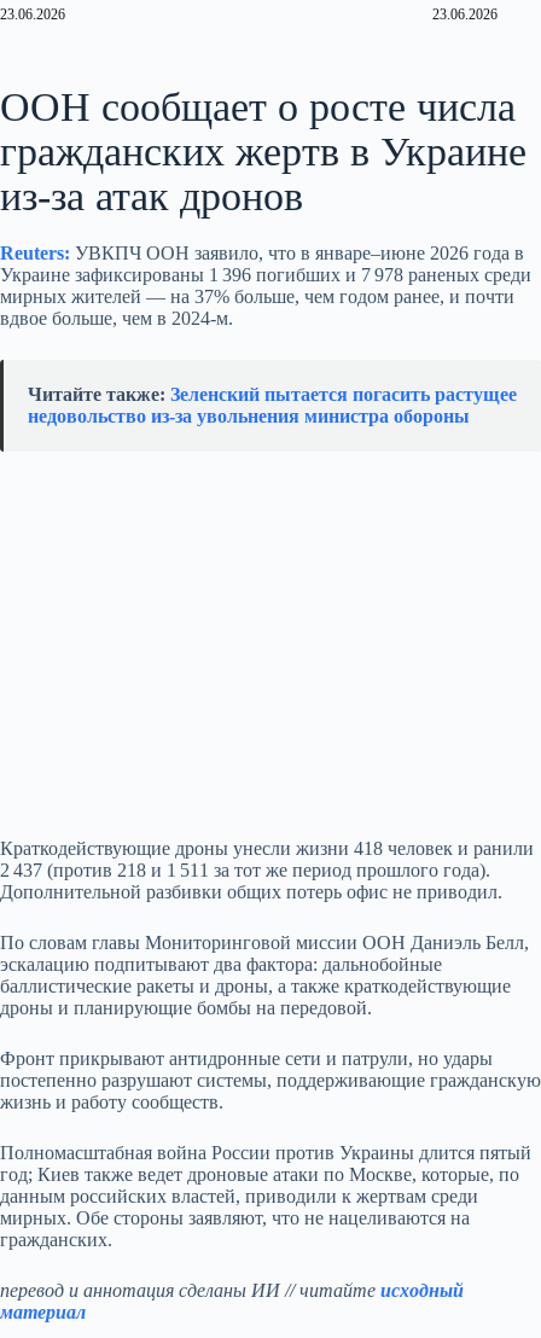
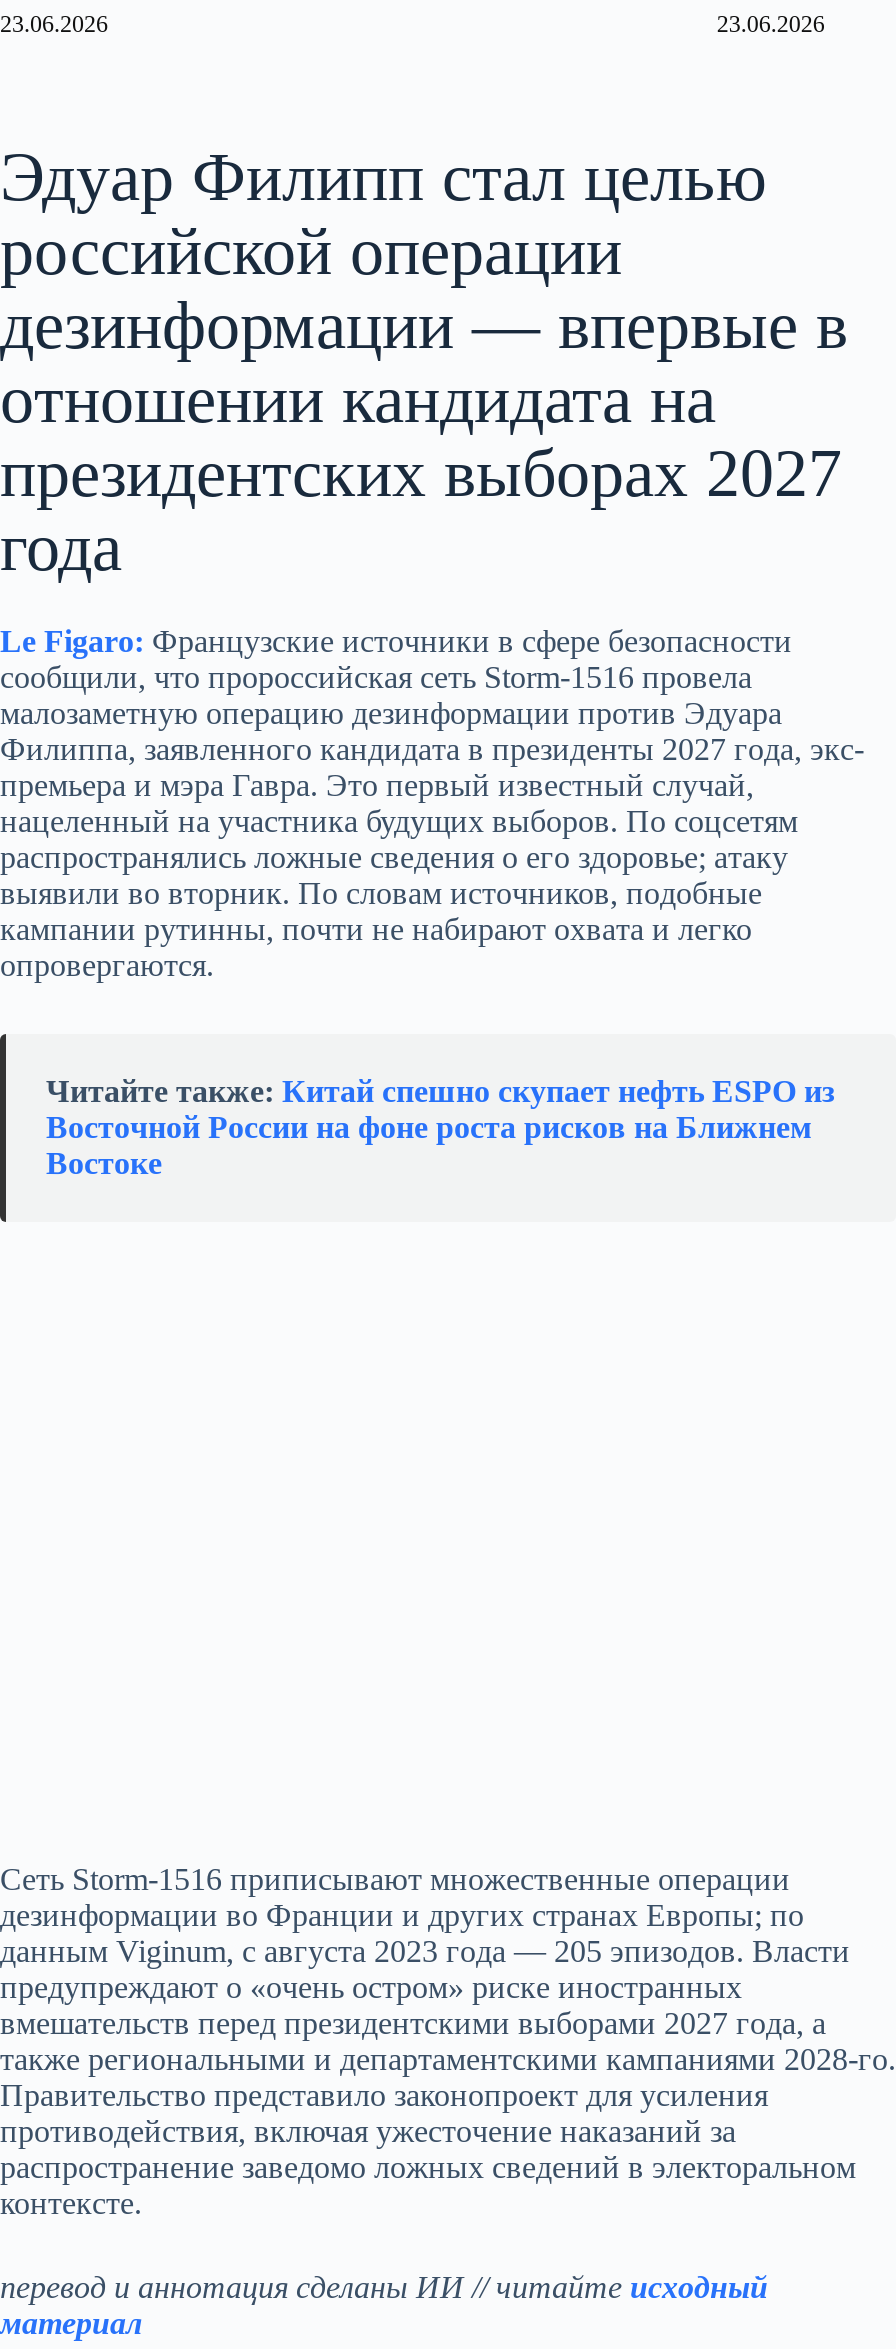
- ООН сообщает о росте числа
- гражданских жертв в Украине
- из‑за атак дронов
- Reuters: УВКПЧ ООН заявило, что в январе–июне 2026 года в
- Украине зафиксированы 1 396 погибших и 7 978 раненых среди
- мирных жителей — на 37% больше, чем годом ранее, и почти
- вдвое больше, чем в 2024‑м.
+ Эдуар Филипп стал целью
+ российской операции
+ дезинформации — впервые в
+ отношении кандидата на
+ президентских выборах 2027
+ года
+ Le Figaro: Французские источники в сфере безопасности
+ сообщили, что пророссийская сеть Storm-1516 провела
+ малозаметную операцию дезинформации против Эдуара
+ Филиппа, заявленного кандидата в президенты 2027 года, экс-
+ премьера и мэра Гавра. Это первый известный случай,
+ нацеленный на участника будущих выборов. По соцсетям
+ распространялись ложные сведения о его здоровье; атаку
+ выявили во вторник. По словам источников, подобные
+ кампании рутинны, почти не набирают охвата и легко
+ опровергаются.

- Читайте также: Зеленский пытается погасить растущее
- недовольство из-за увольнения министра обороны
+ Читайте также: Китай спешно скупает нефть ESPO из
+ Восточной России на фоне роста рисков на Ближнем
+ Востоке

- Краткодействующие дроны унесли жизни 418 человек и ранили
- 2 437 (против 218 и 1 511 за тот же период прошлого года).
- Дополнительной разбивки общих потерь офис не приводил.
- По словам главы Мониторинговой миссии ООН Даниэль Белл,
- эскалацию подпитывают два фактора: дальнобойные
- баллистические ракеты и дроны, а также краткодействующие
- дроны и планирующие бомбы на передовой.
- Фронт прикрывают антидронные сети и патрули, но удары
- постепенно разрушают системы, поддерживающие гражданскую
- жизнь и работу сообществ.
- Полномасштабная война России против Украины длится пятый
- год; Киев также ведет дроновые атаки по Москве, которые, по
- данным российских властей, приводили к жертвам среди
- мирных. Обе стороны заявляют, что не нацеливаются на
- гражданских.
+ Сеть Storm-1516 приписывают множественные операции
+ дезинформации во Франции и других странах Европы; по
+ данным Viginum, с августа 2023 года — 205 эпизодов. Власти
+ предупреждают о «очень остром» риске иностранных
+ вмешательств перед президентскими выборами 2027 года, а
+ также региональными и департаментскими кампаниями 2028-го.
+ Правительство представило законопроект для усиления
+ противодействия, включая ужесточение наказаний за
+ распространение заведомо ложных сведений в электоральном
+ контексте.
